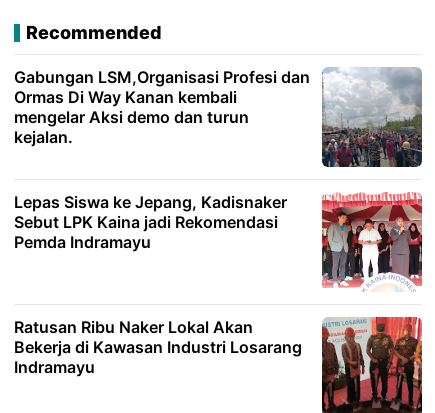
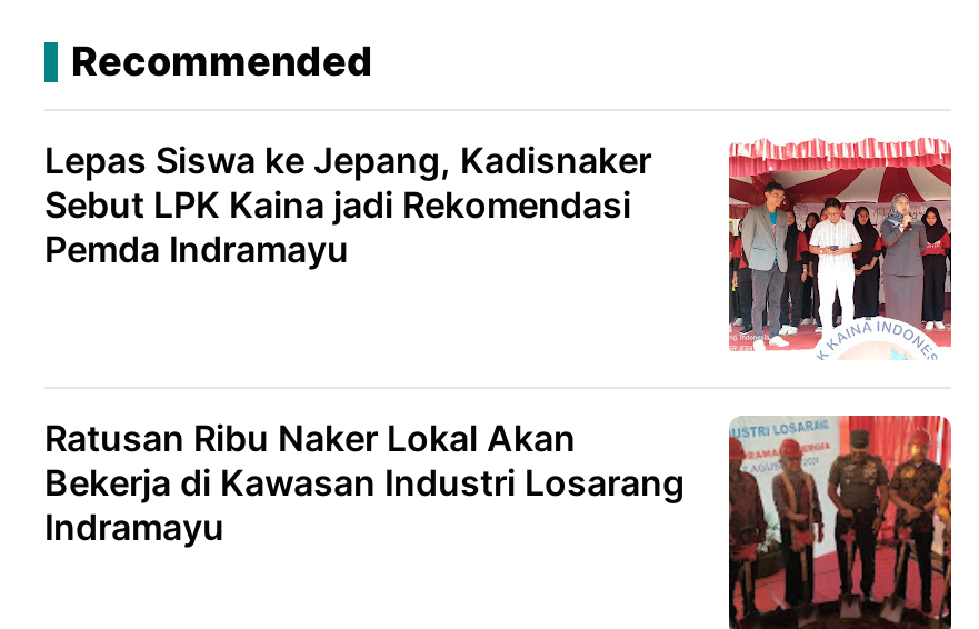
- [image]
- Gabungan LSM,Organisasi Profesi dan
- Ormas Di Way Kanan kembali
- mengelar Aksi demo dan turun
- kejalan.
